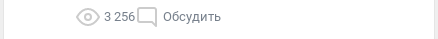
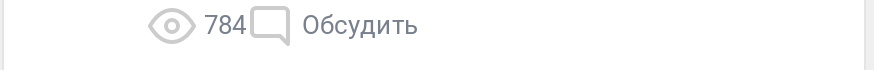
- 3 256 Обсудить
+ 784 Обсудить
